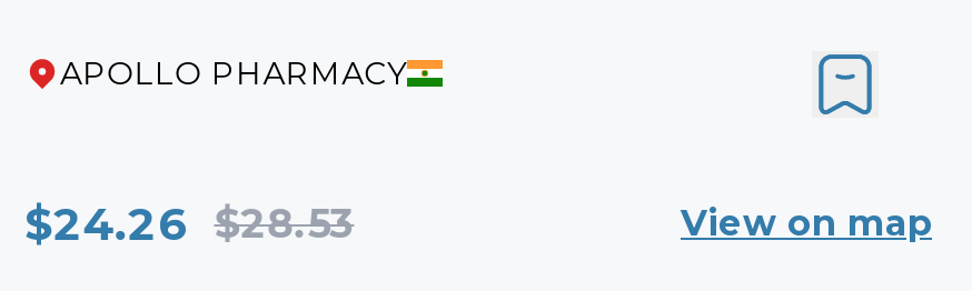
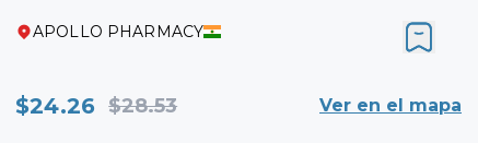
- View on map
+ Ver en el mapa
